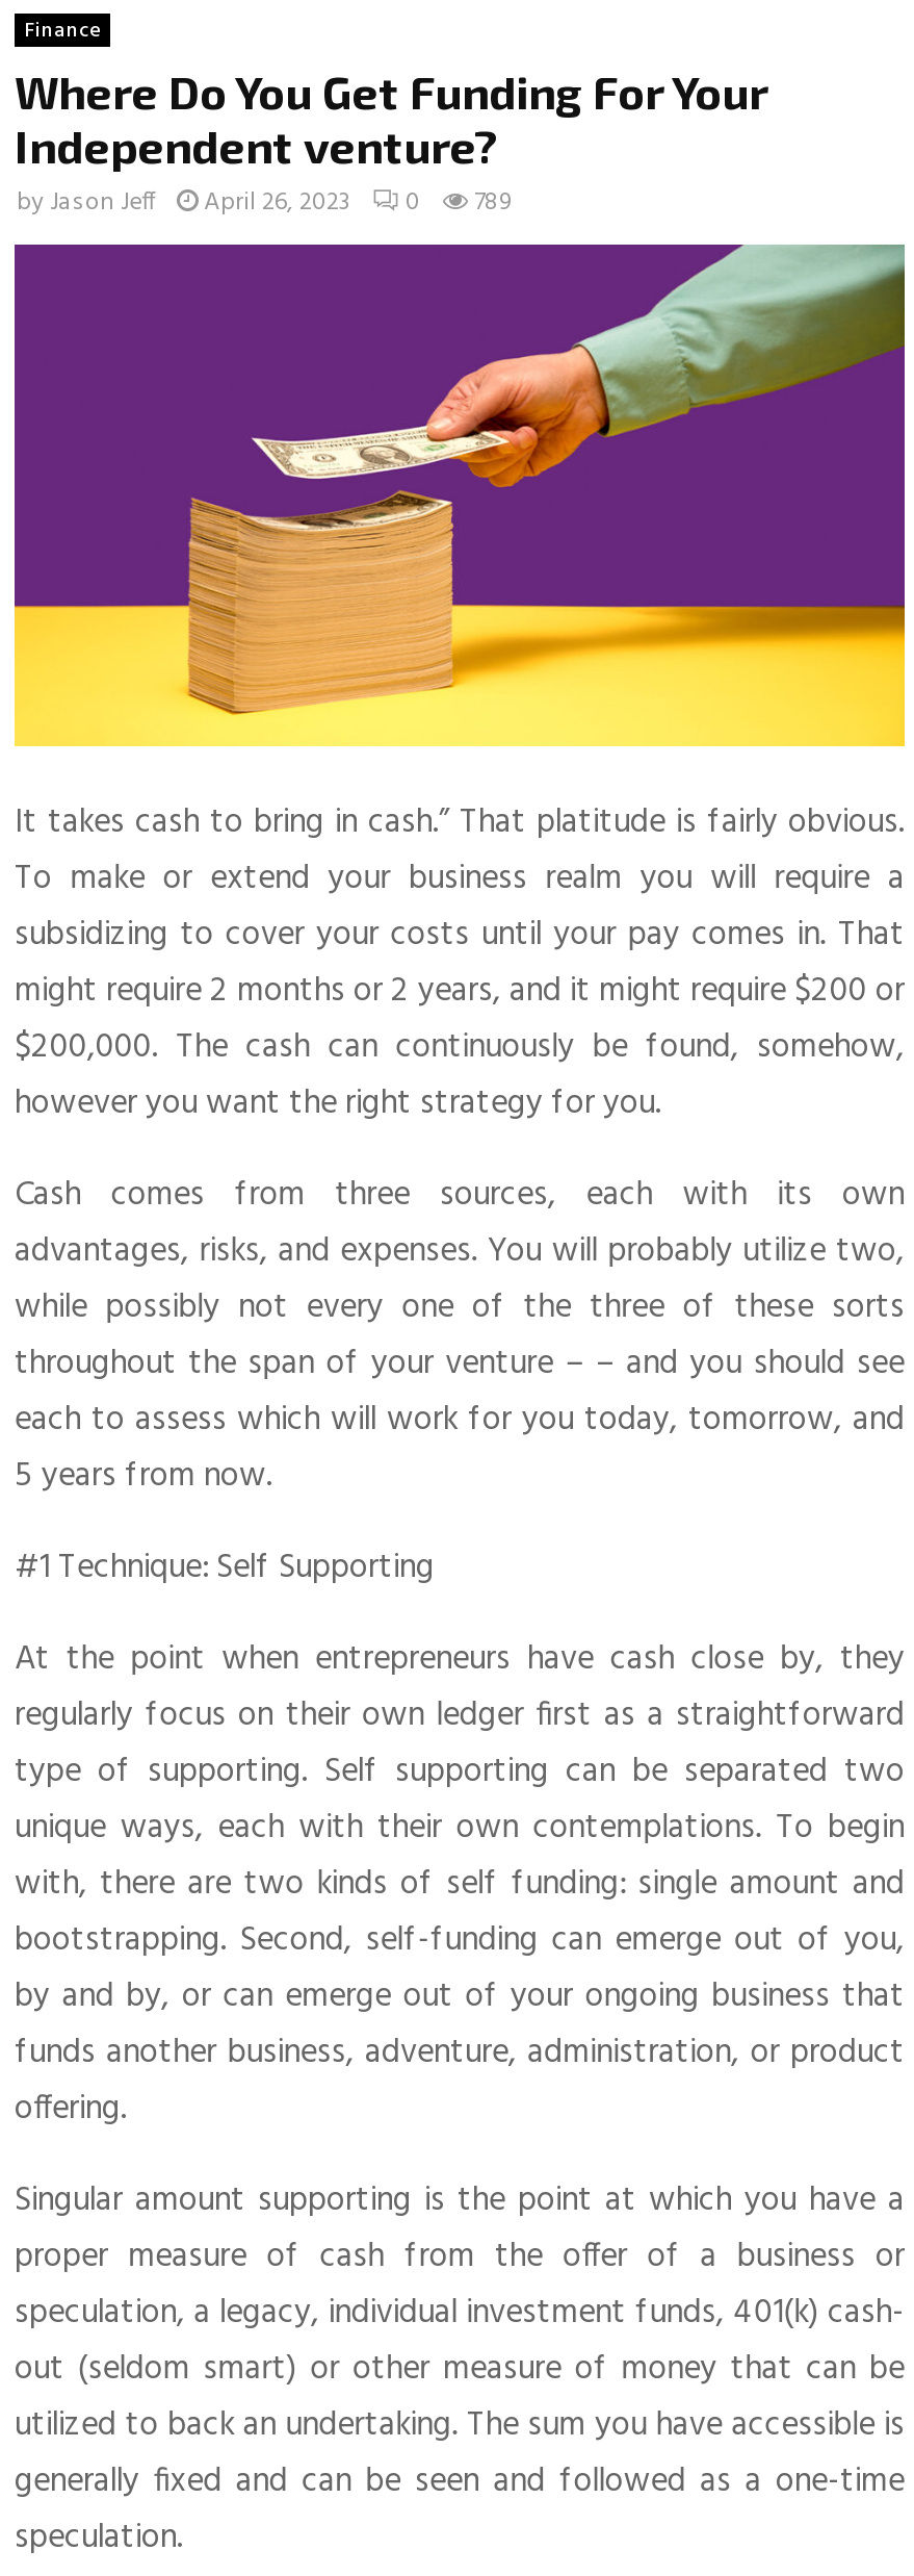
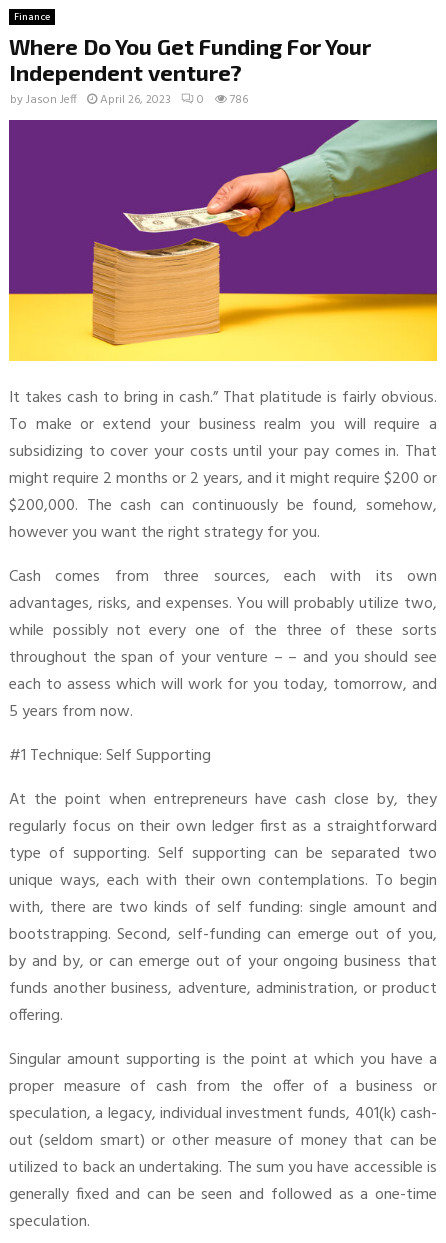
- by Jason Jeff April 26, 2023 0 789
+ by Jason Jeff April 26, 2023 0 786
